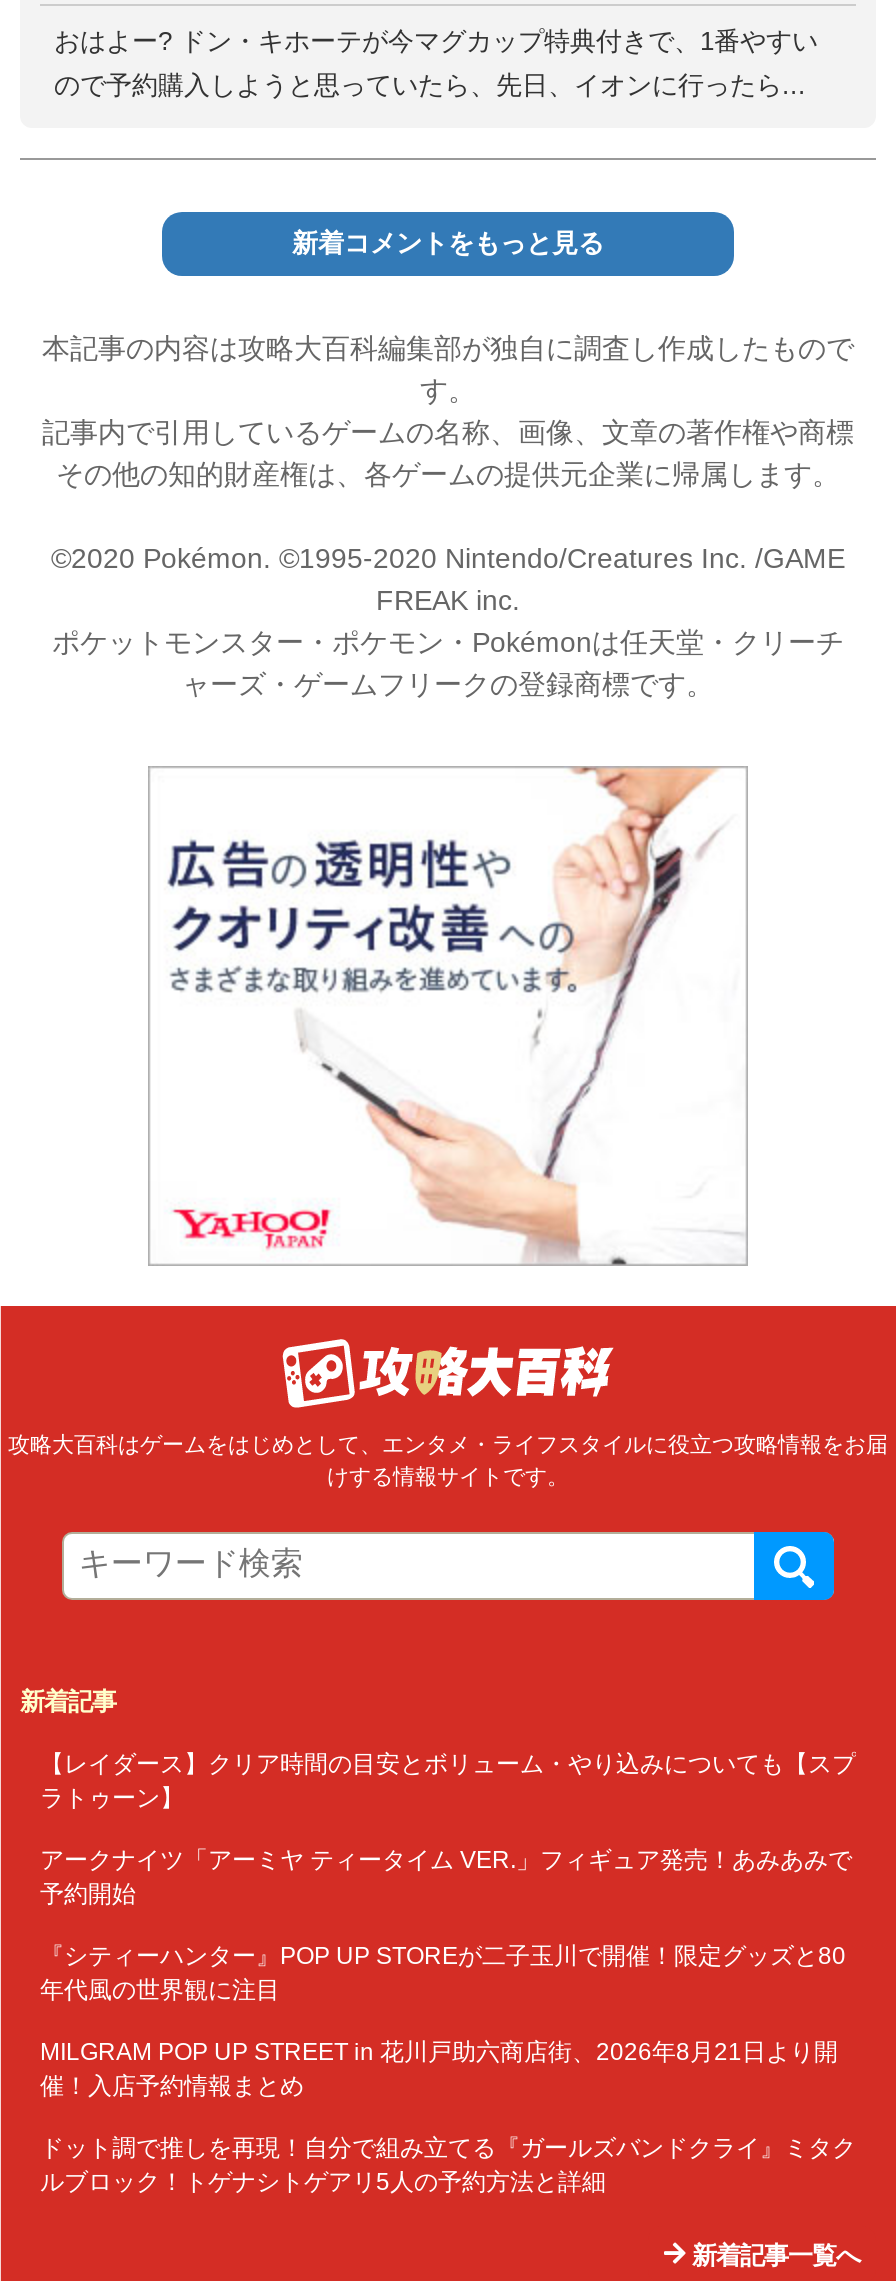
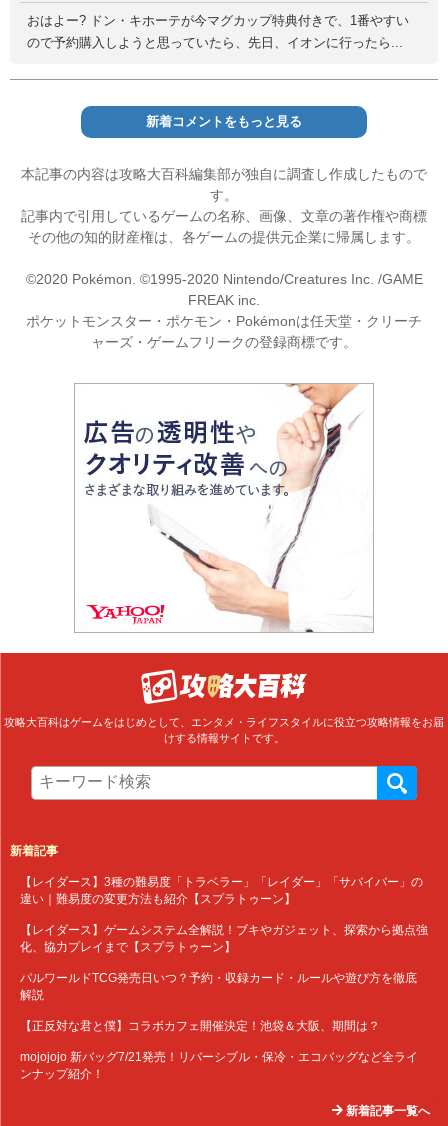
- 【レイダース】クリア時間の目安とボリューム・やり込みについても【スプ
- ラトゥーン】
+ 【レイダース】3種の難易度「トラベラー」「レイダー」「サバイバー」の
+ 違い｜難易度の変更方法も紹介【スプラトゥーン】

- アークナイツ「アーミヤ ティータイム VER.」フィギュア発売！あみあみで
- 予約開始
+ 【レイダース】ゲームシステム全解説！ブキやガジェット、探索から拠点強
+ 化、協力プレイまで【スプラトゥーン】

- 『シティーハンター』POP UP STOREが二子玉川で開催！限定グッズと80
- 年代風の世界観に注目
+ パルワールドTCG発売日いつ？予約・収録カード・ルールや遊び方を徹底
+ 解説

- MILGRAM POP UP STREET in 花川戸助六商店街、2026年8月21日より開
- 催！入店予約情報まとめ
+ 【正反対な君と僕】コラボカフェ開催決定！池袋＆大阪、期間は？

- ドット調で推しを再現！自分で組み立てる『ガールズバンドクライ』ミタク
- ルブロック！トゲナシトゲアリ5人の予約方法と詳細
+ mojojojo 新バッグ7/21発売！リバーシブル・保冷・エコバッグなど全ライ
+ ンナップ紹介！
